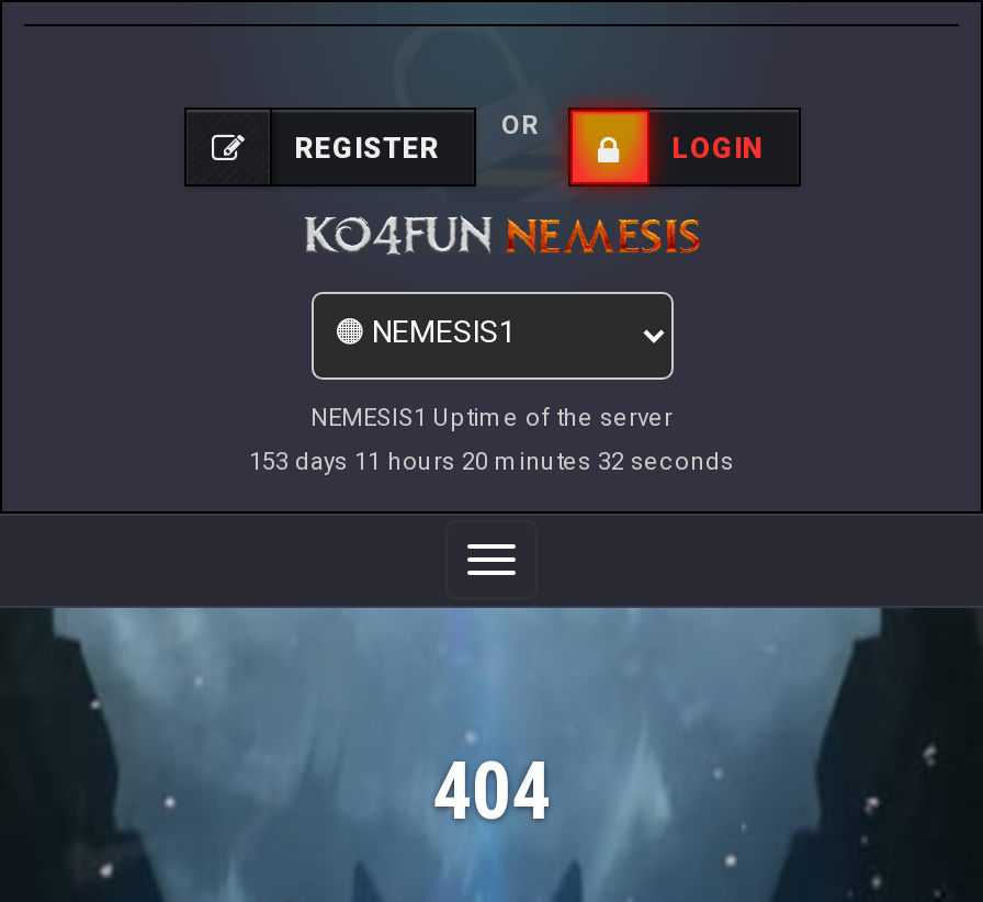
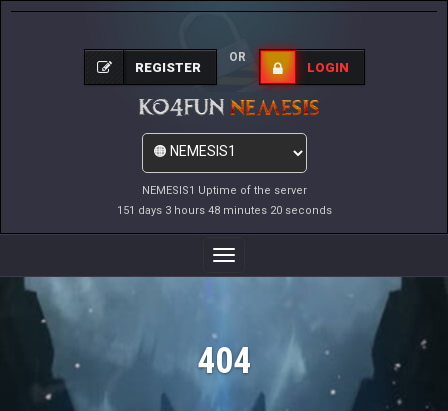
- 153 days 11 hours 20 minutes 32 seconds
+ 151 days 3 hours 48 minutes 20 seconds
